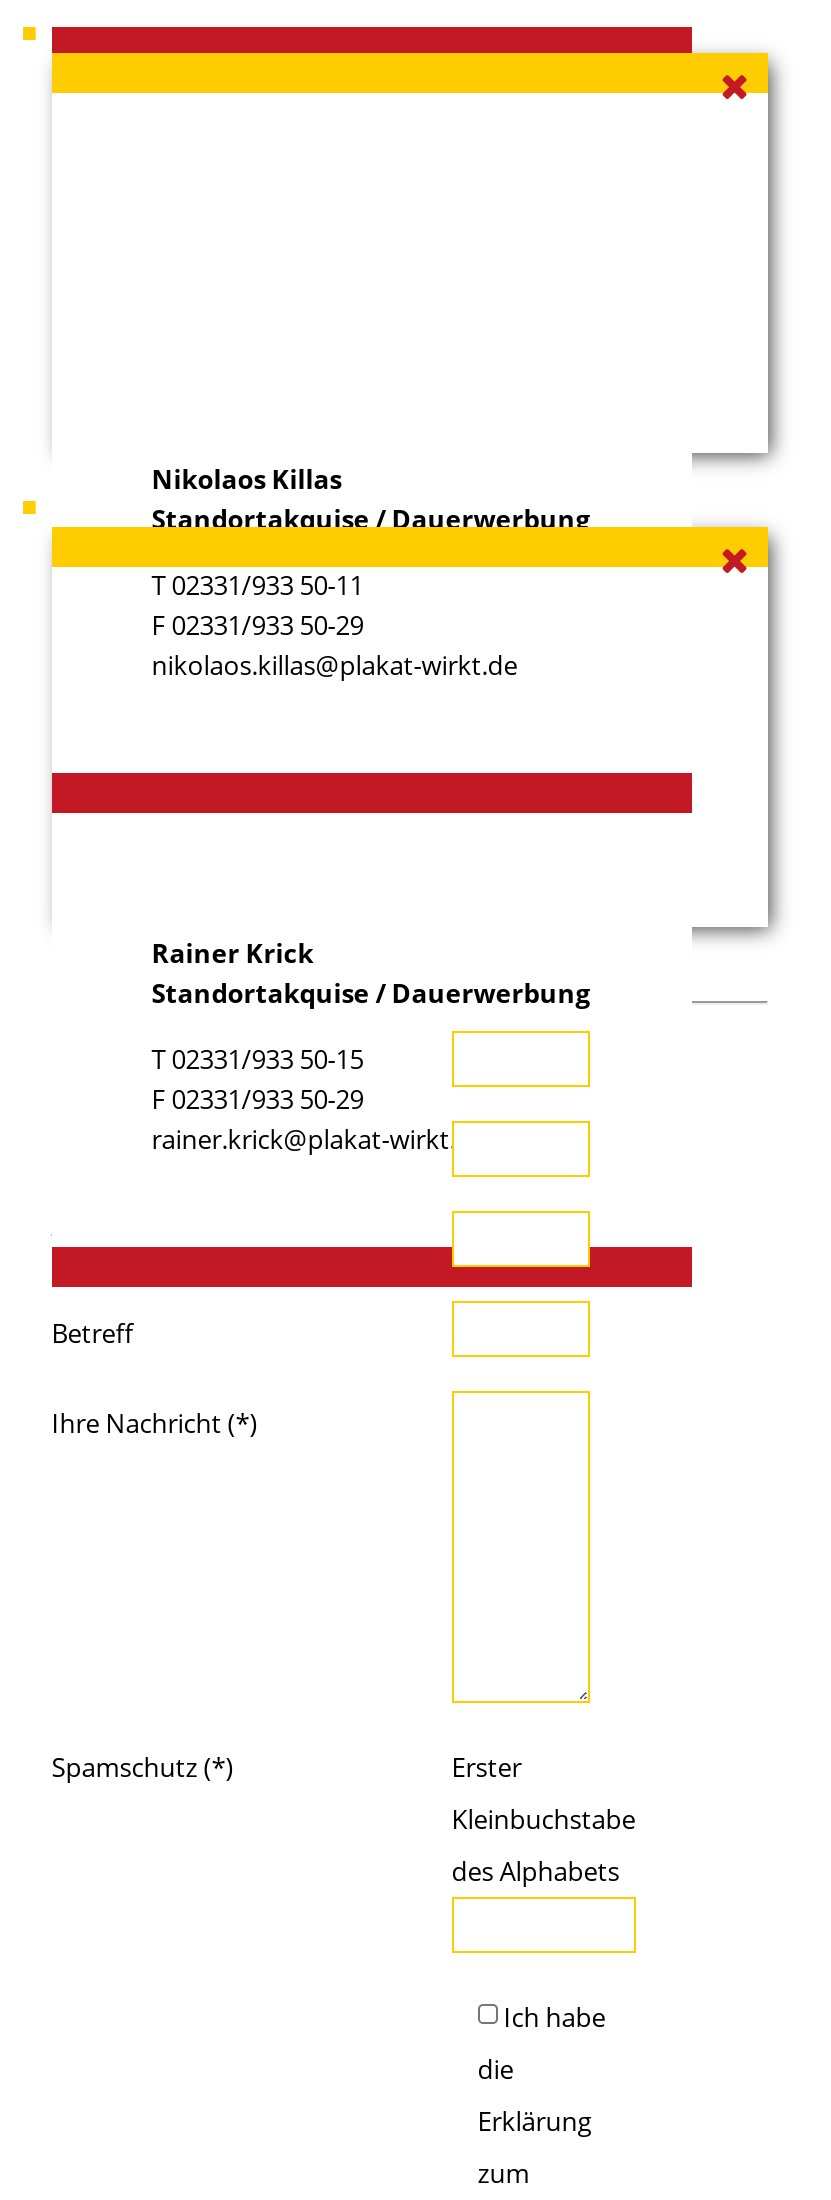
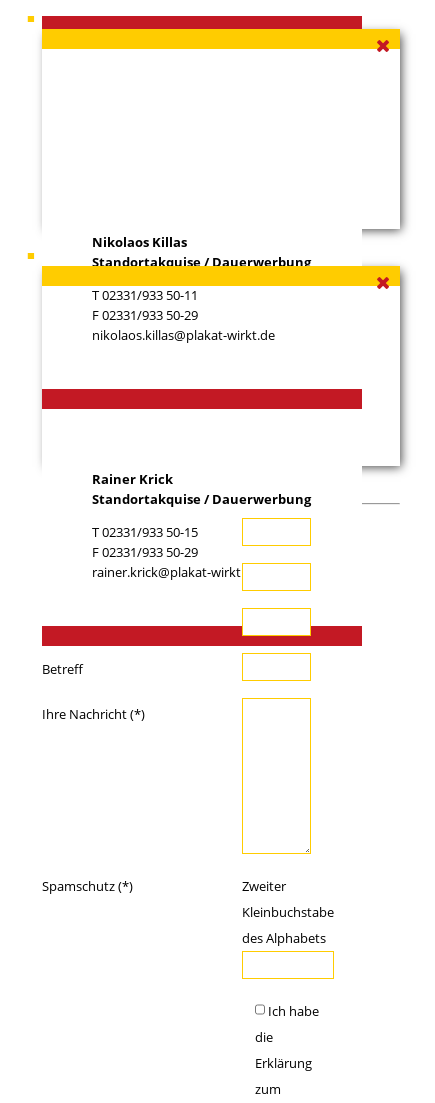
- Erster
+ Zweiter
